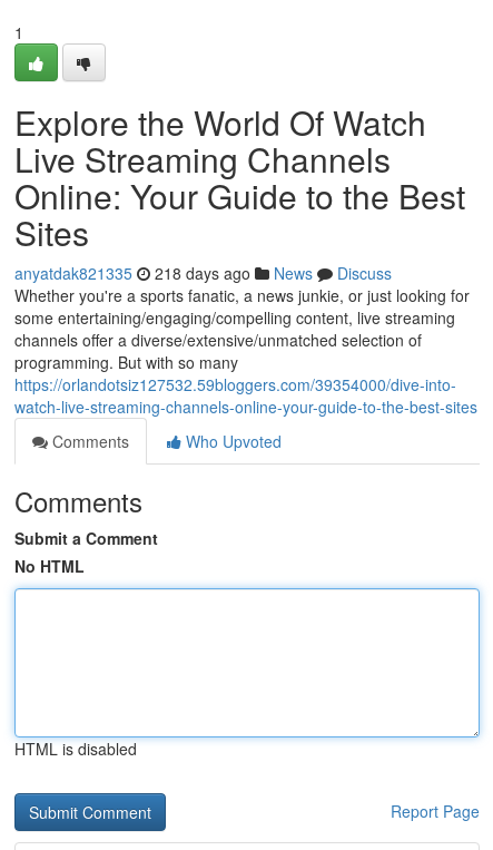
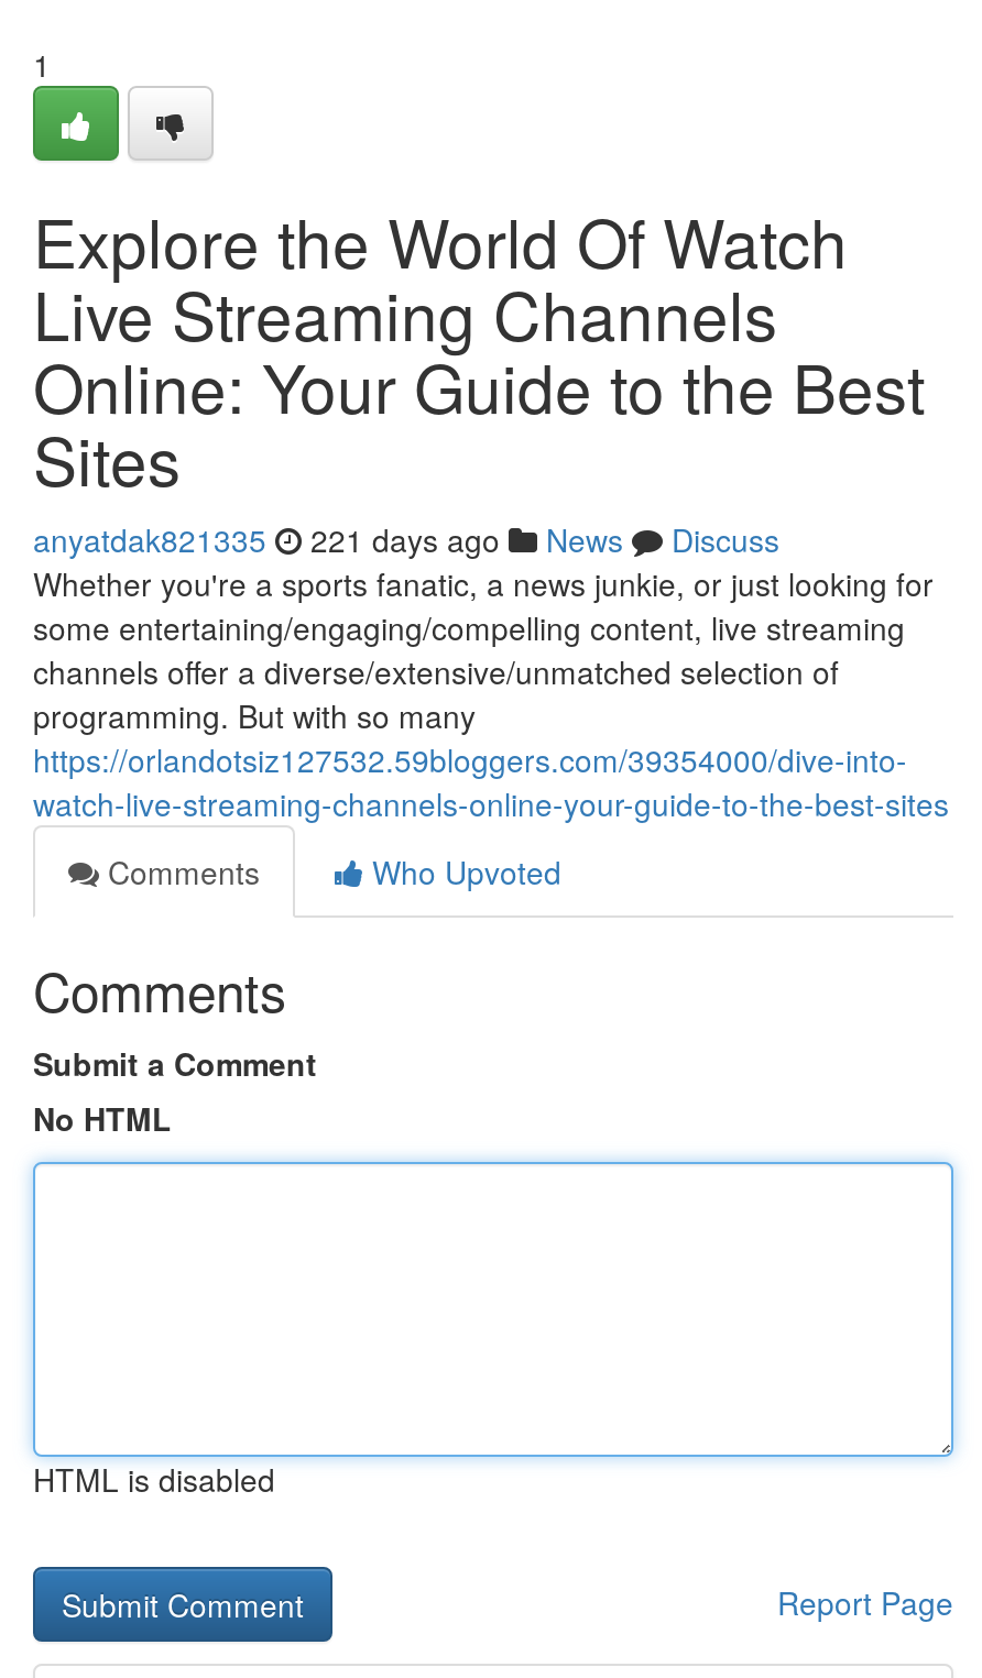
- anyatdak821335 218 days ago News Discuss
+ anyatdak821335 221 days ago News Discuss
